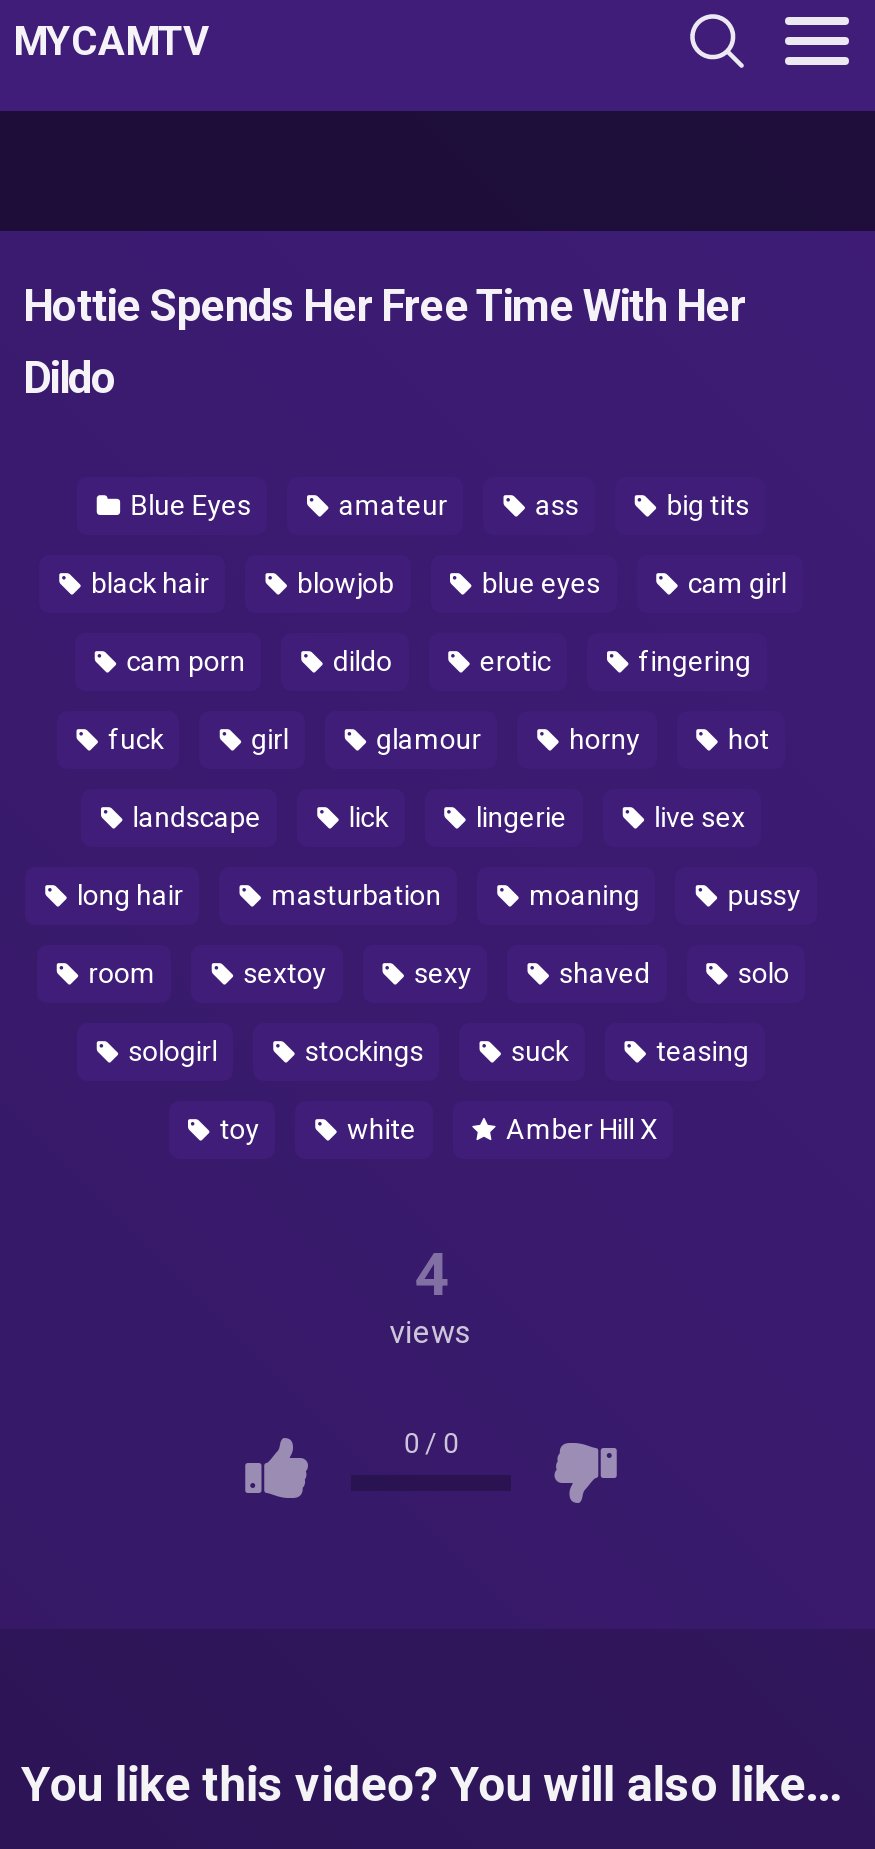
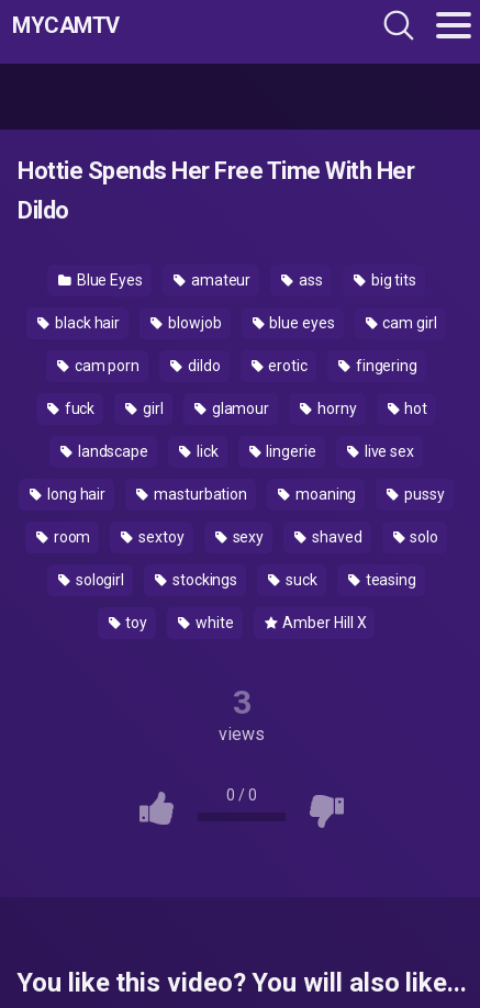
- 4
+ 3
